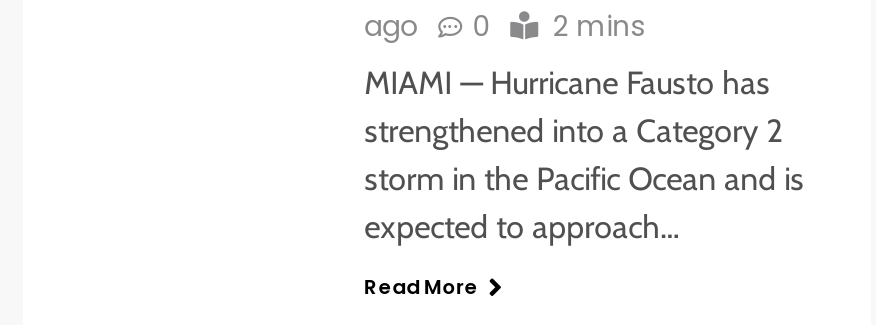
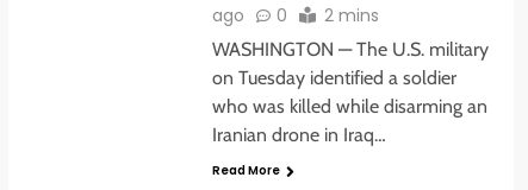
- MIAMI — Hurricane Fausto has
- strengthened into a Category 2
- storm in the Pacific Ocean and is
- expected to approach…
+ WASHINGTON — The U.S. military
+ on Tuesday identified a soldier
+ who was killed while disarming an
+ Iranian drone in Iraq…
